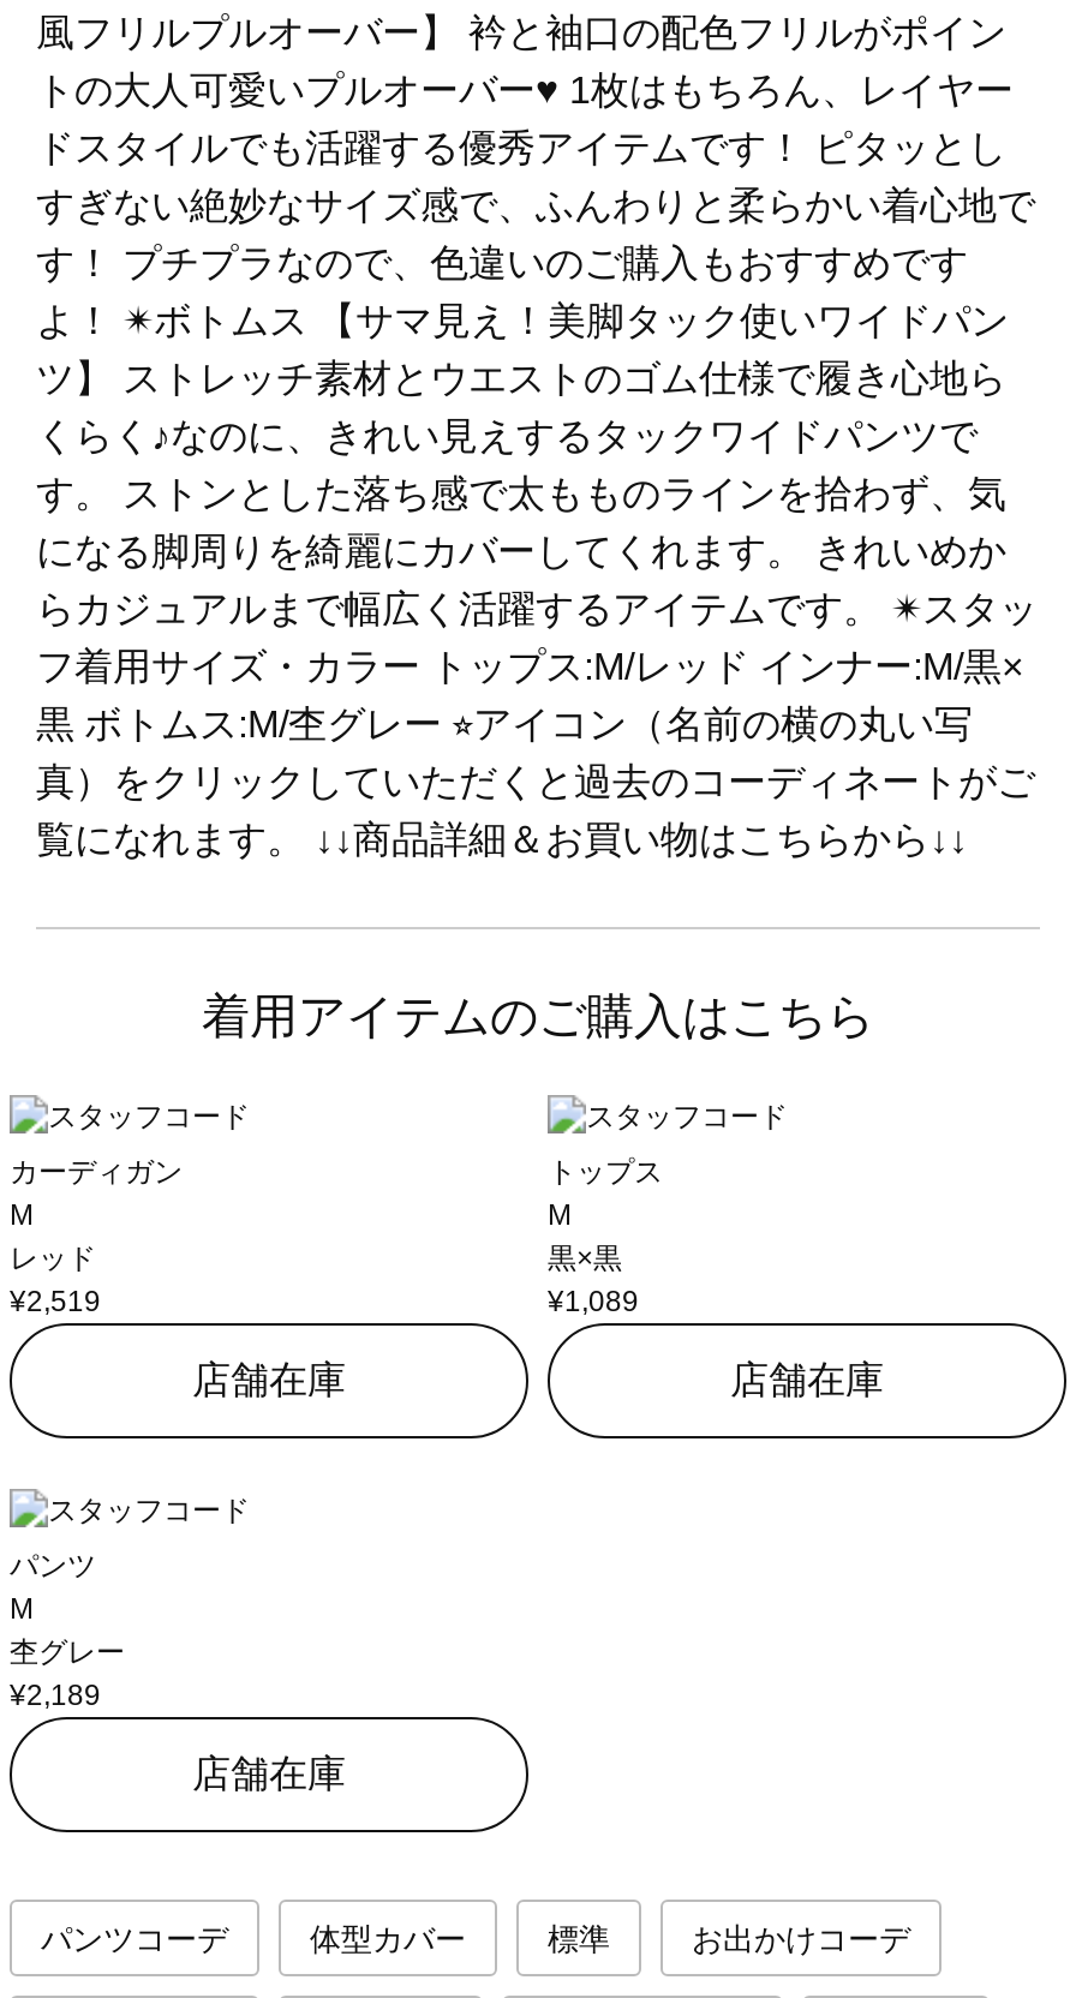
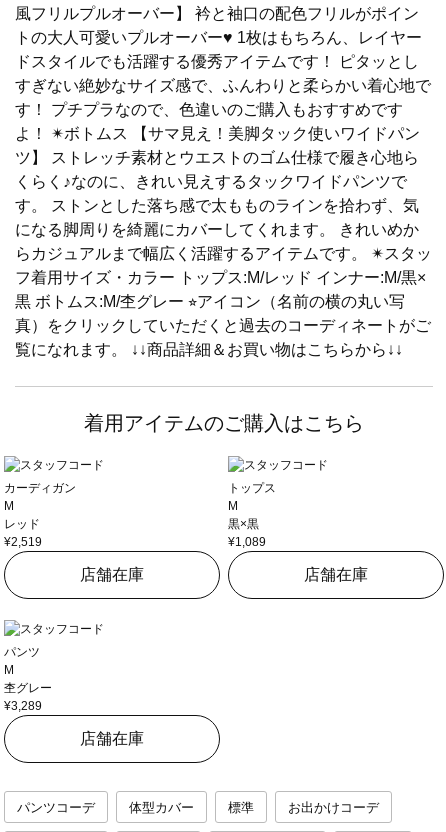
- ¥2,189
+ ¥3,289
